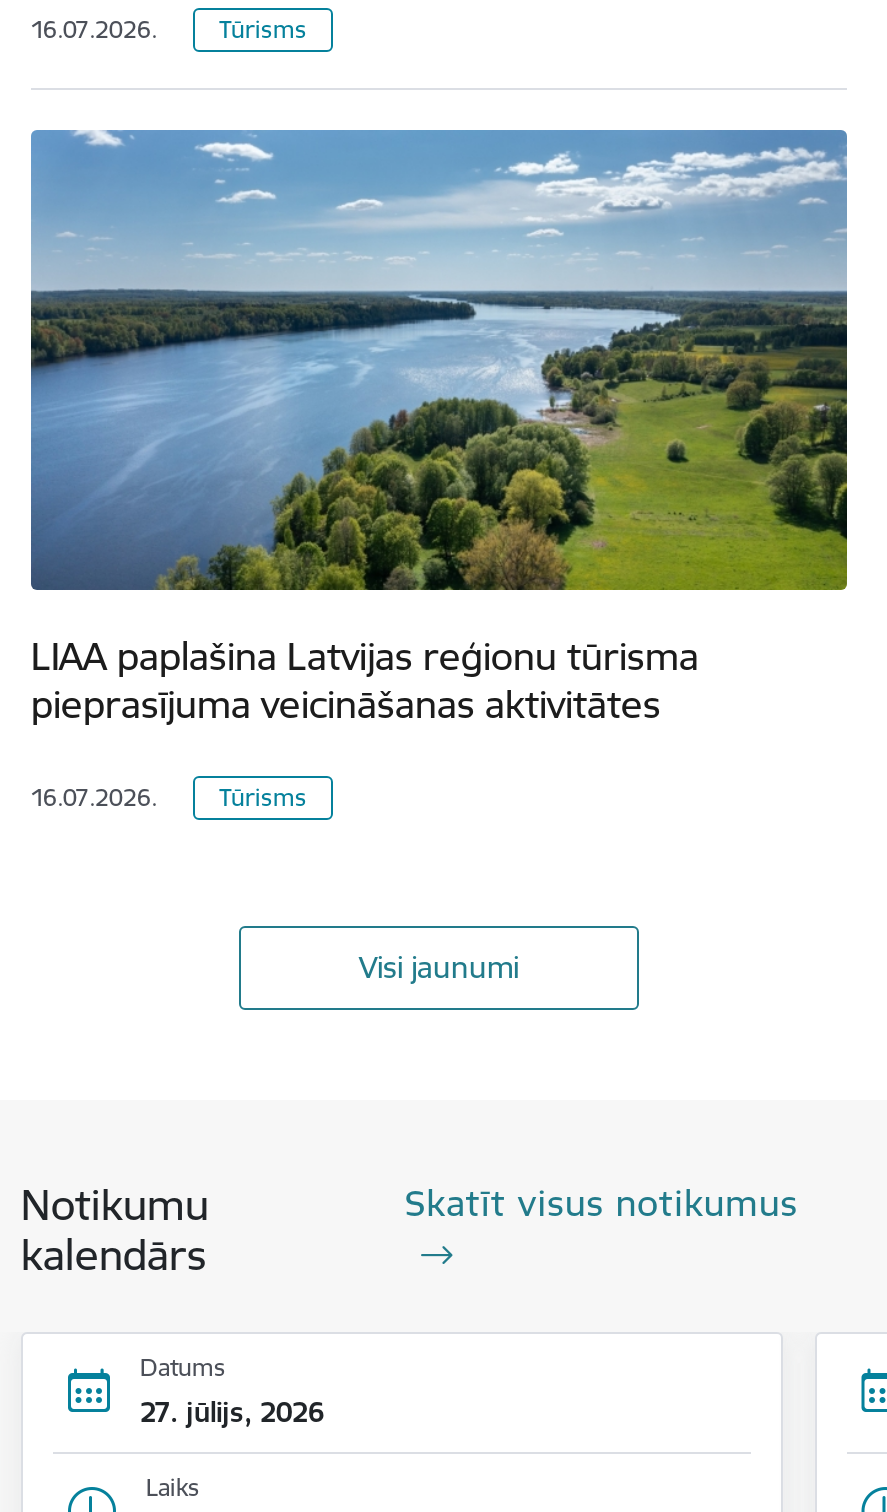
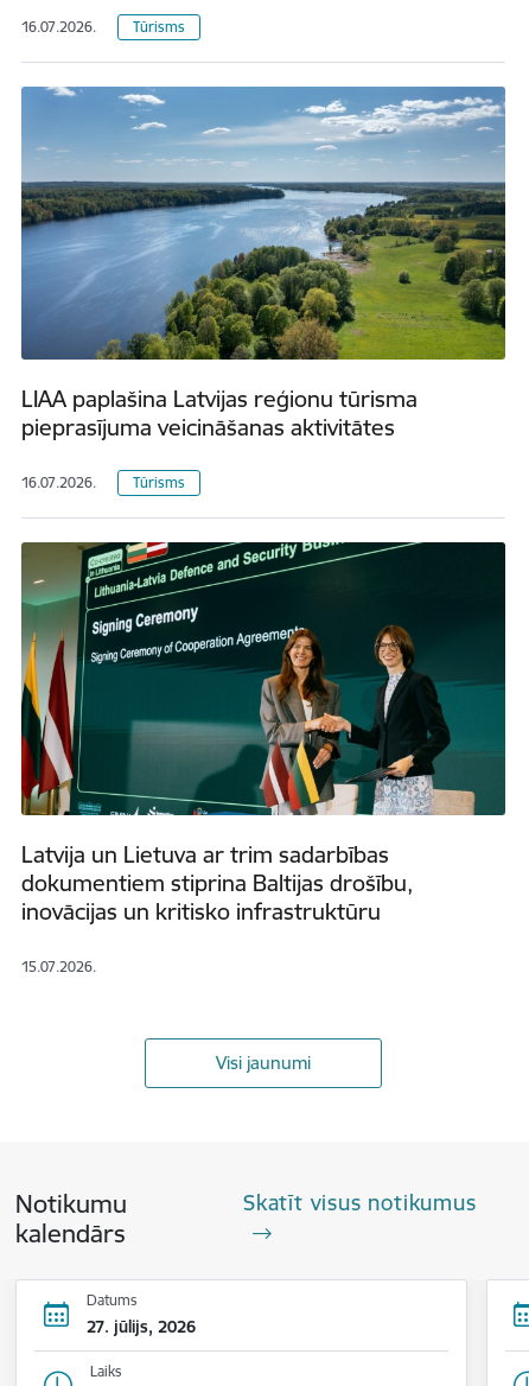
+ [image]
+ Latvija un Lietuva ar trim sadarbības
+ dokumentiem stiprina Baltijas drošību,
+ inovācijas un kritisko infrastruktūru
+ 15.07.2026.
